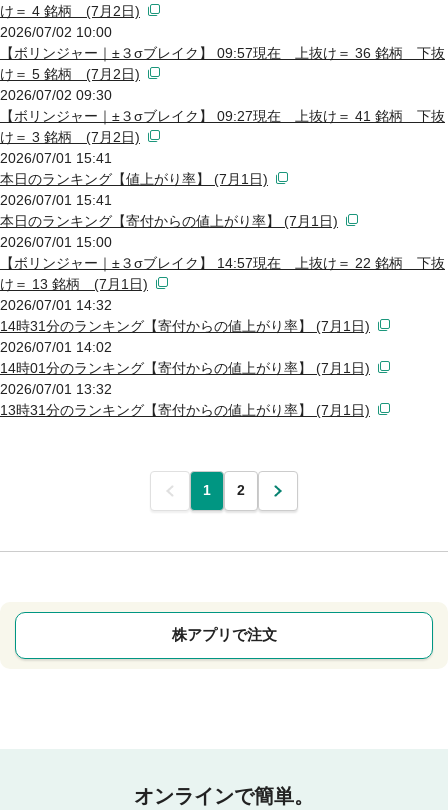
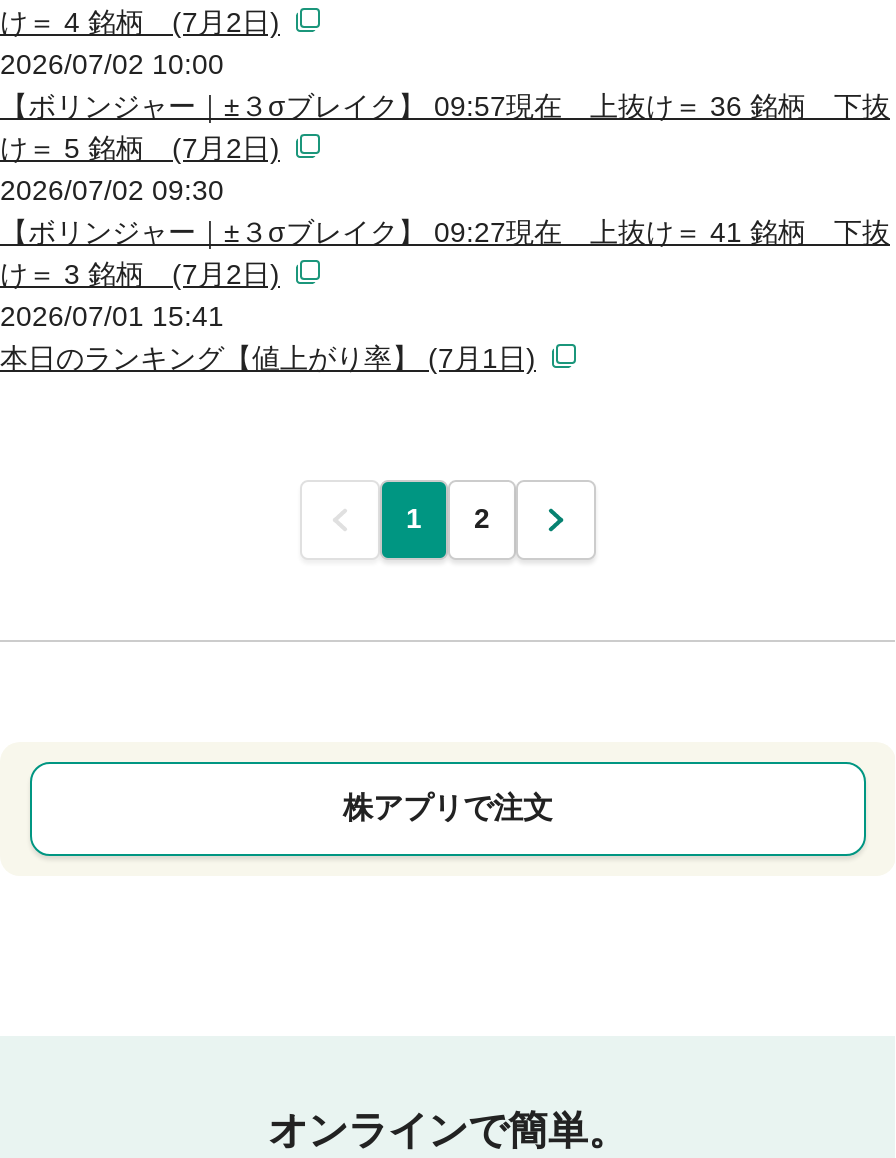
- 2026/07/01 15:41
- 本日のランキング【寄付からの値上がり率】 (7月1日)
- 2026/07/01 15:00
- 【ボリンジャー｜±３σブレイク】 14:57現在 上抜け＝ 22 銘柄 下抜
- け＝ 13 銘柄 (7月1日)
- 2026/07/01 14:32
- 14時31分のランキング【寄付からの値上がり率】 (7月1日)
- 2026/07/01 14:02
- 14時01分のランキング【寄付からの値上がり率】 (7月1日)
- 2026/07/01 13:32
- 13時31分のランキング【寄付からの値上がり率】 (7月1日)
